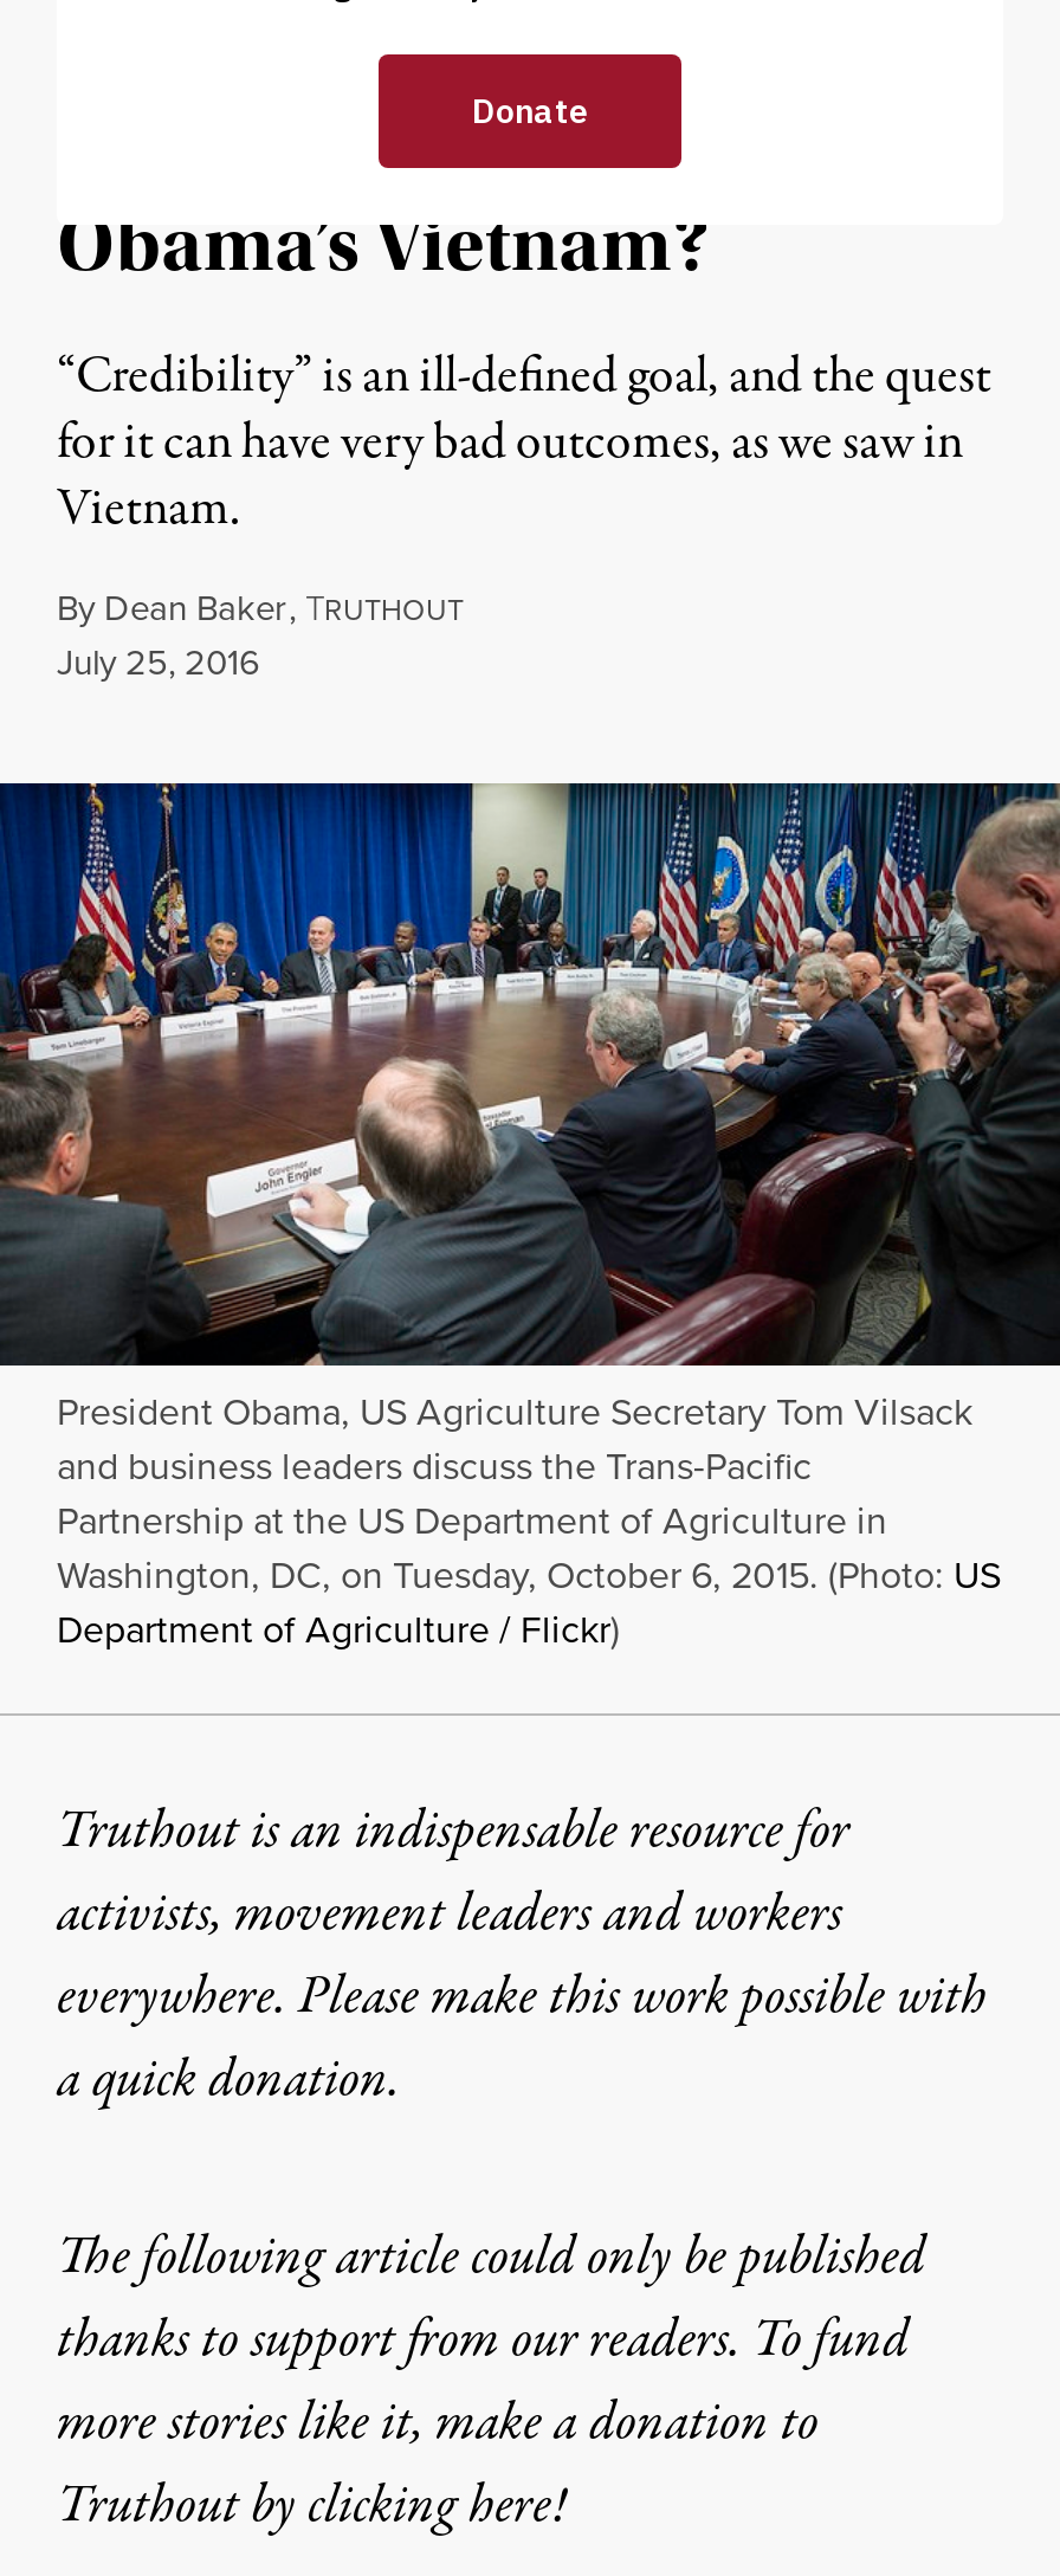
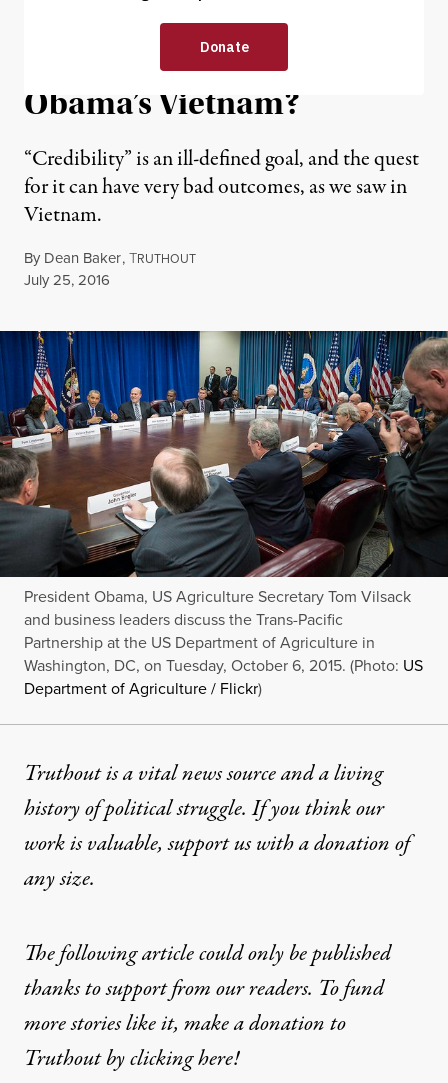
- Truthout is an indispensable resource for
- activists, movement leaders and workers
- everywhere. Please make this work possible with
- a quick donation.
+ Truthout is a vital news source and a living
+ history of political struggle. If you think our
+ work is valuable, support us with a donation of
+ any size.
